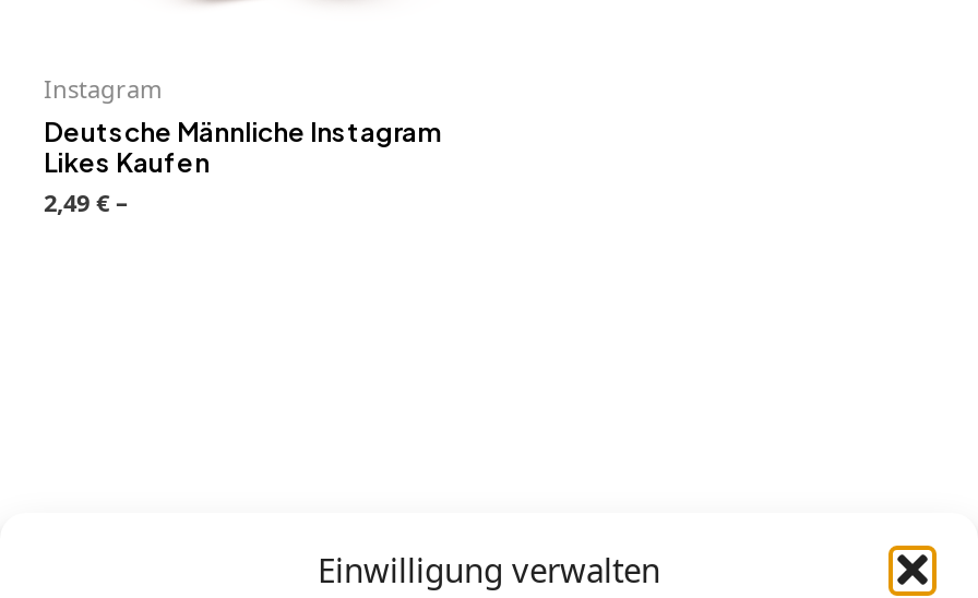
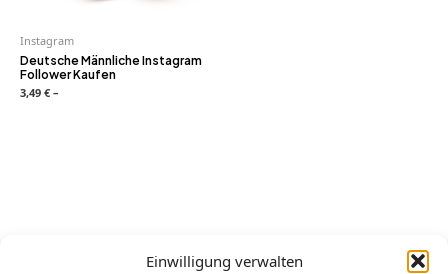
- Likes Kaufen
+ Follower Kaufen

- 2,49 €–
+ 3,49 €–
